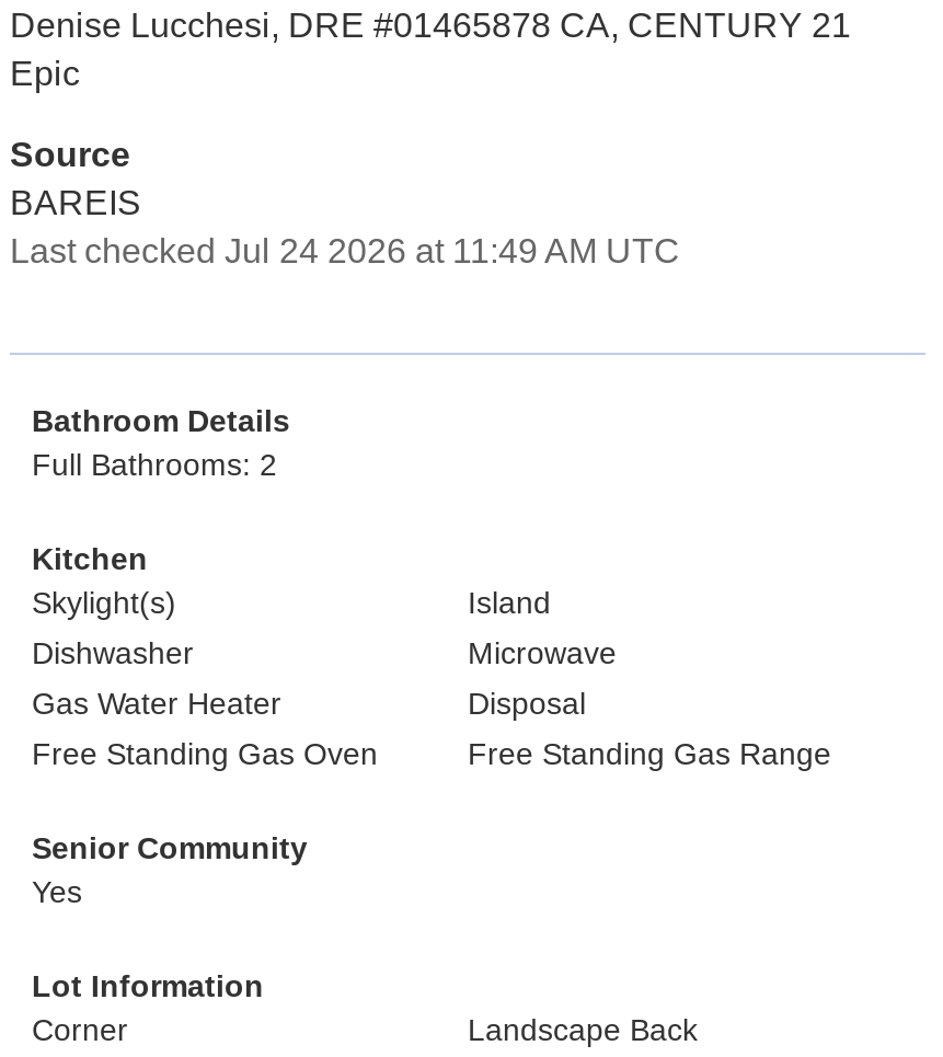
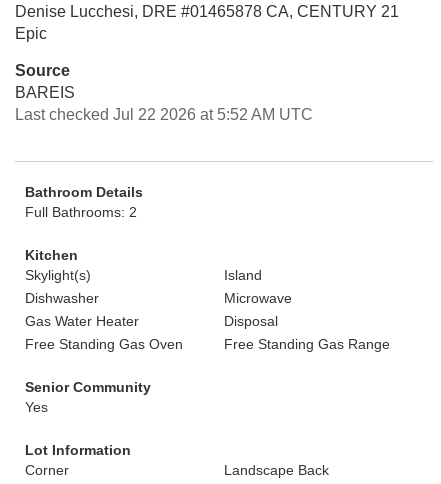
- Last checked Jul 24 2026 at 11:49 AM UTC
+ Last checked Jul 22 2026 at 5:52 AM UTC
